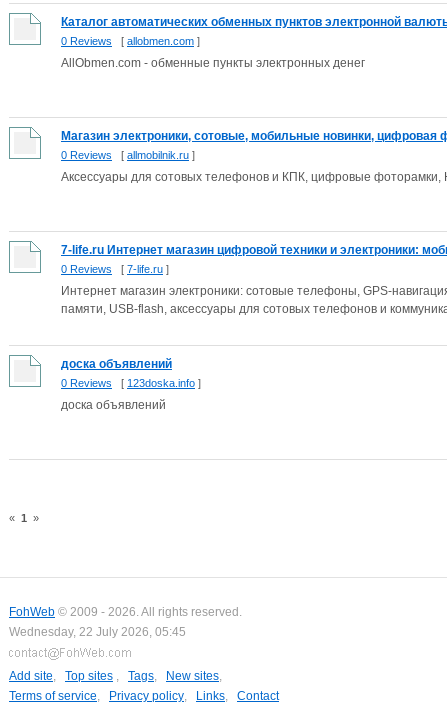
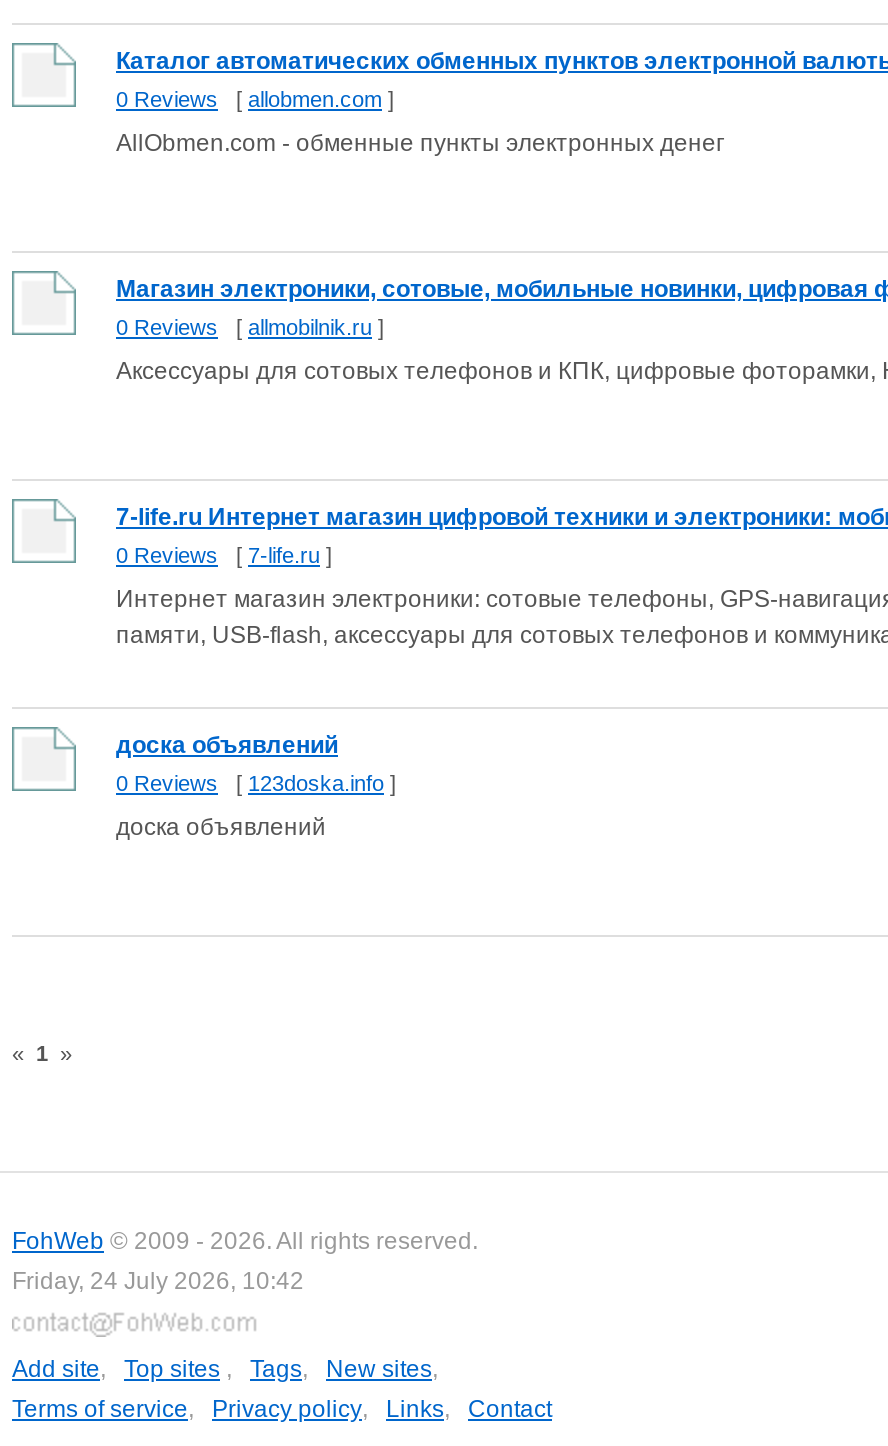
- Wednesday, 22 July 2026, 05:45
+ Friday, 24 July 2026, 10:42
